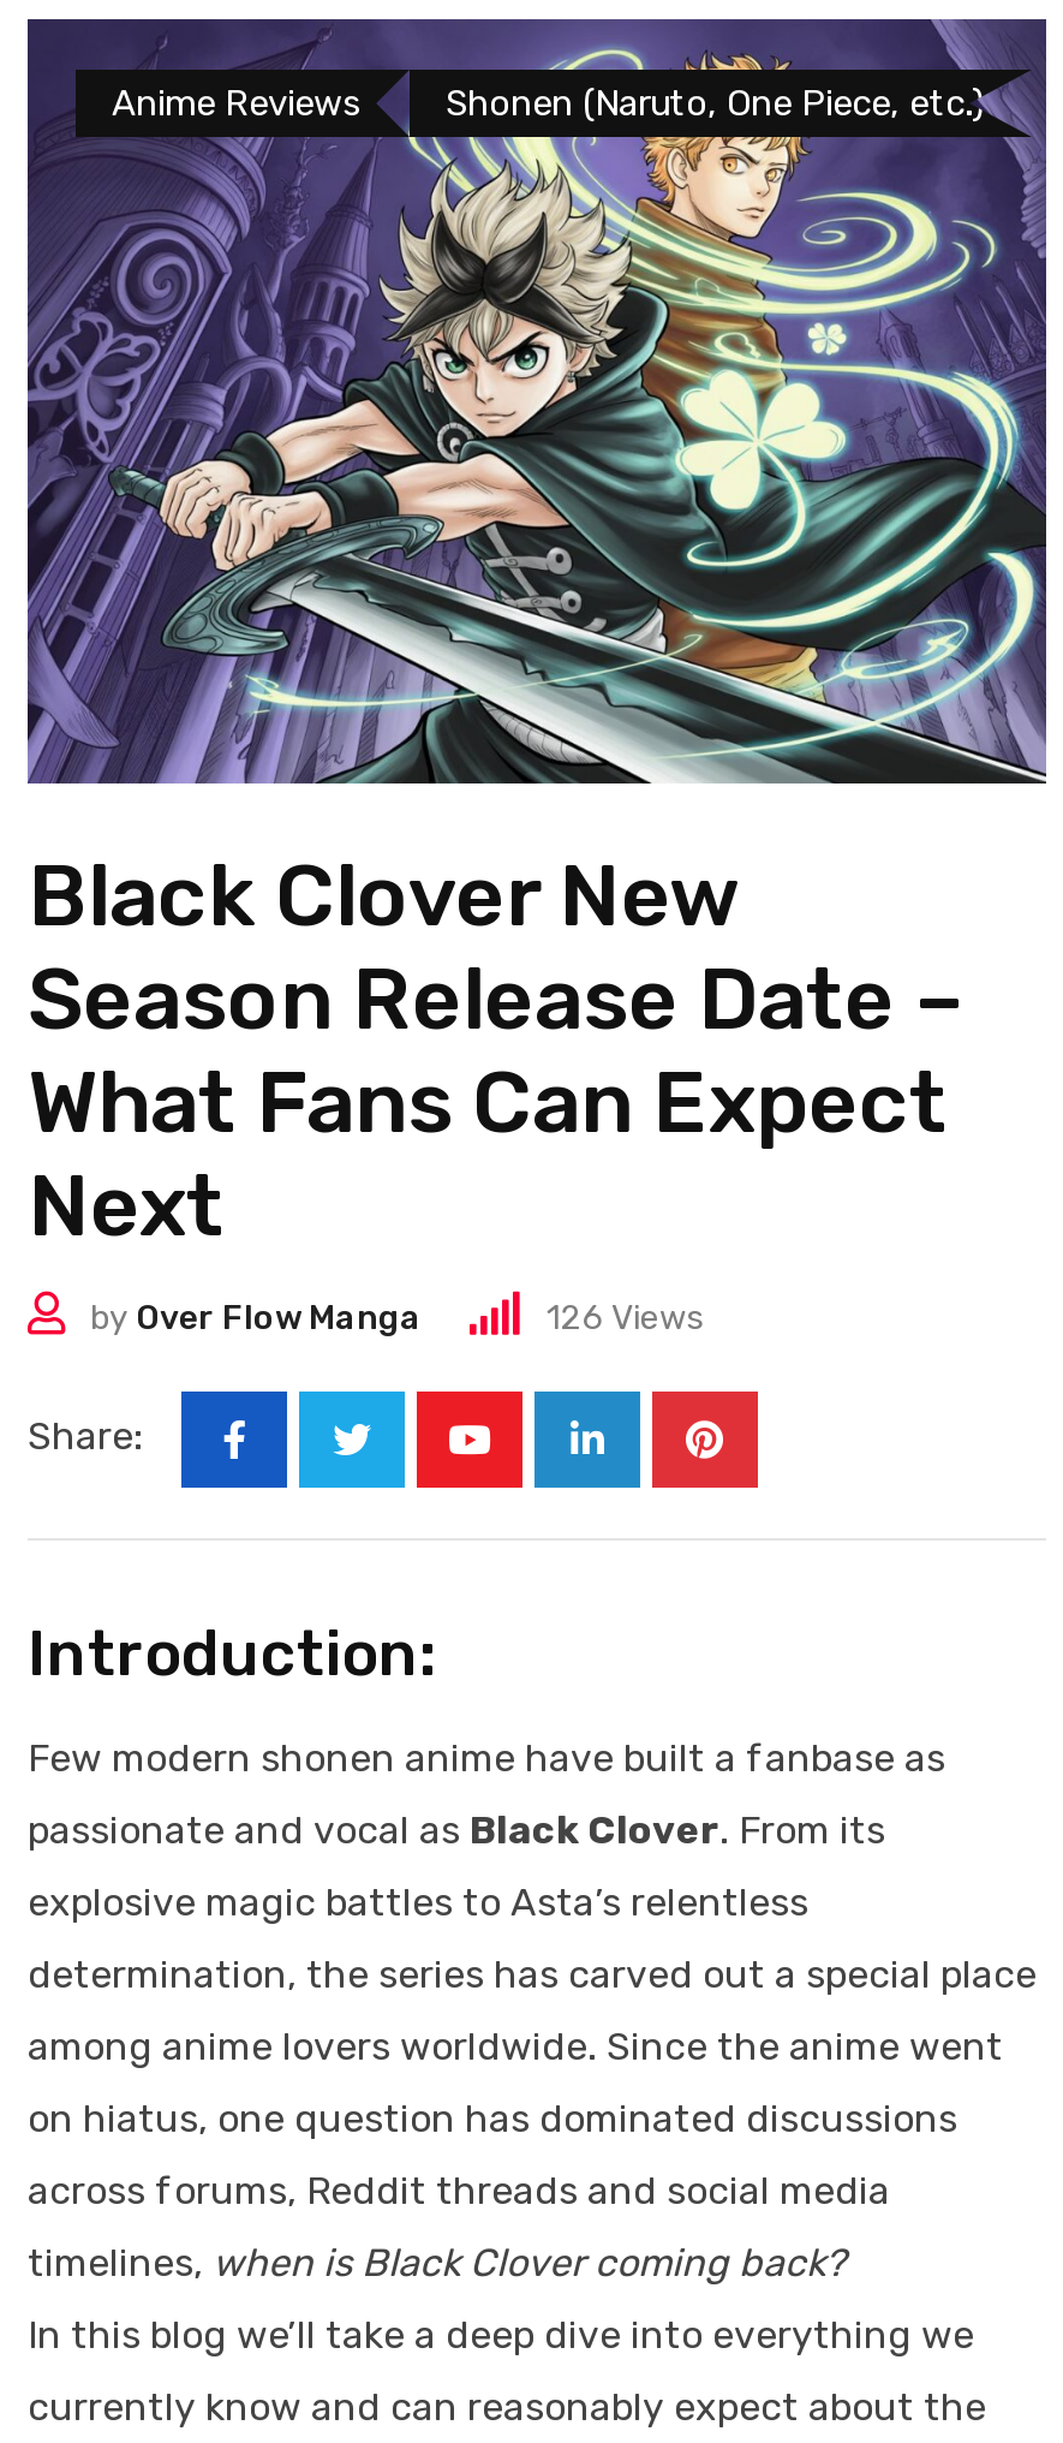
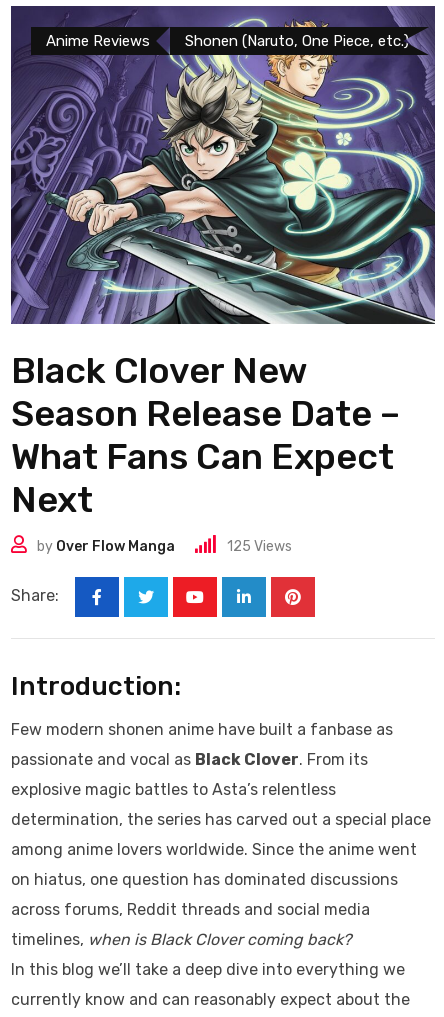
- 126 Views
+ 125 Views
